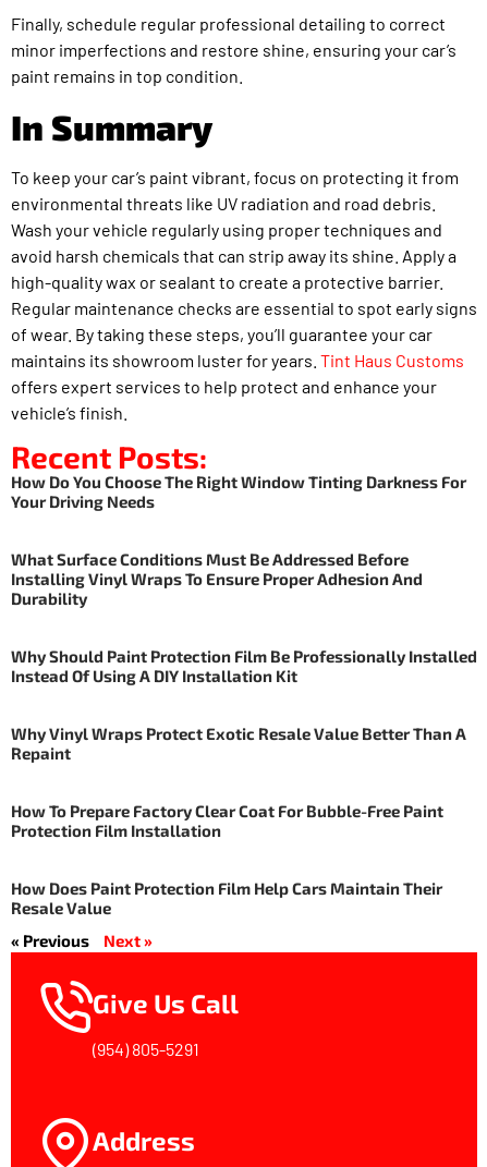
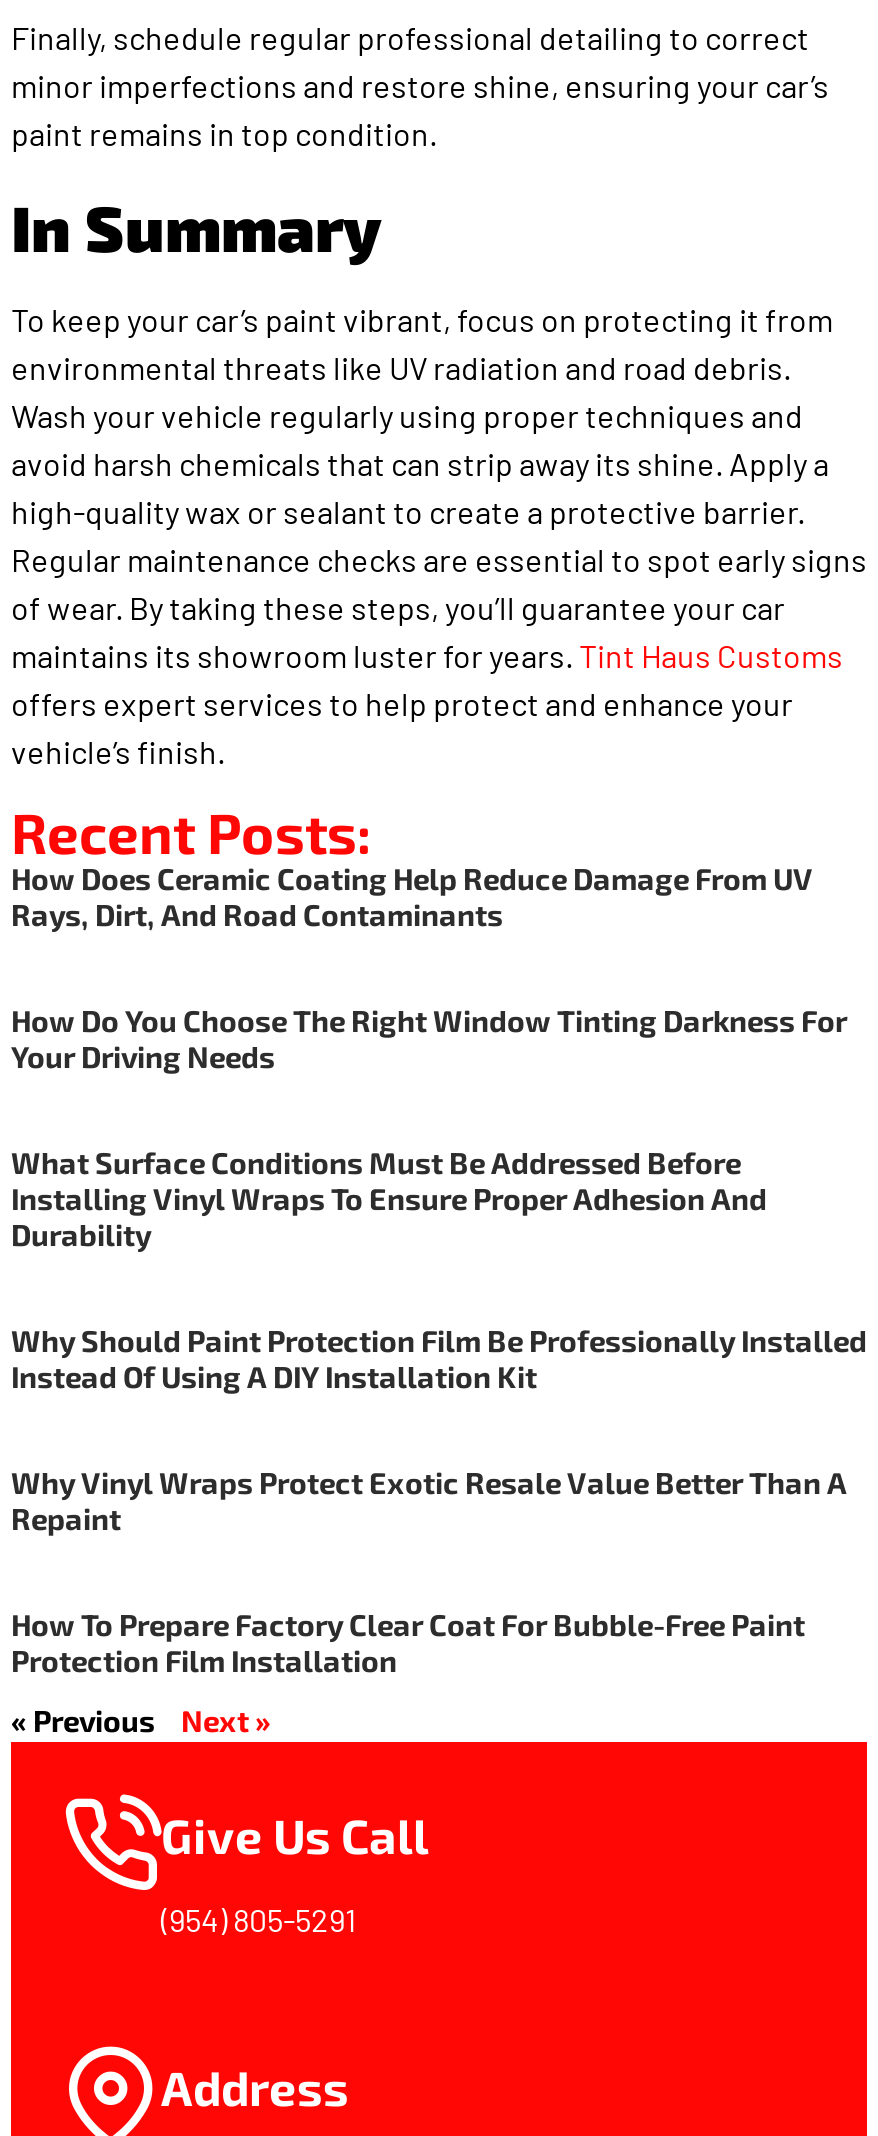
+ How Does Ceramic Coating Help Reduce Damage From UV
+ Rays, Dirt, And Road Contaminants

moved down: How Do You Choose The Right Window Tinting Darkness For | Your Driving Needs | What Surface Conditions Must Be Addressed Before | ... | How To Prepare Factory Clear Coat For Bubble-Free Paint | Protection Film Installation

- How Does Paint Protection Film Help Cars Maintain Their
- Resale Value
